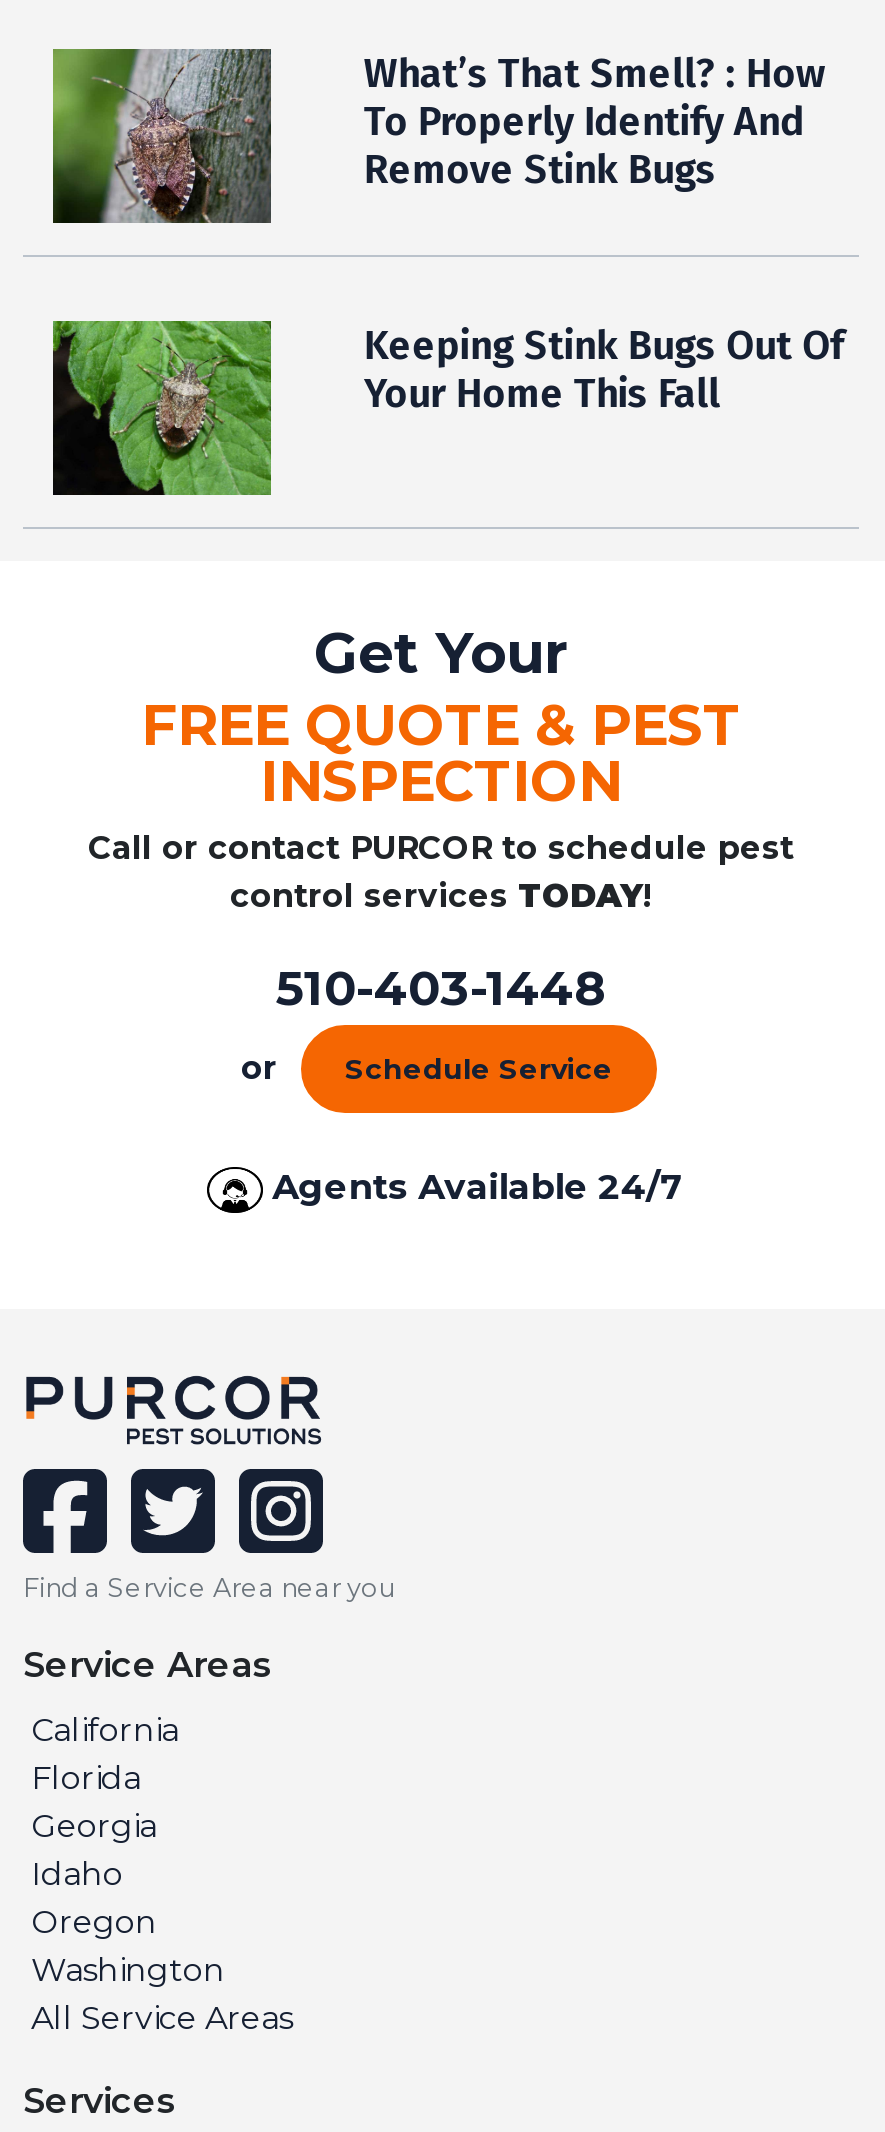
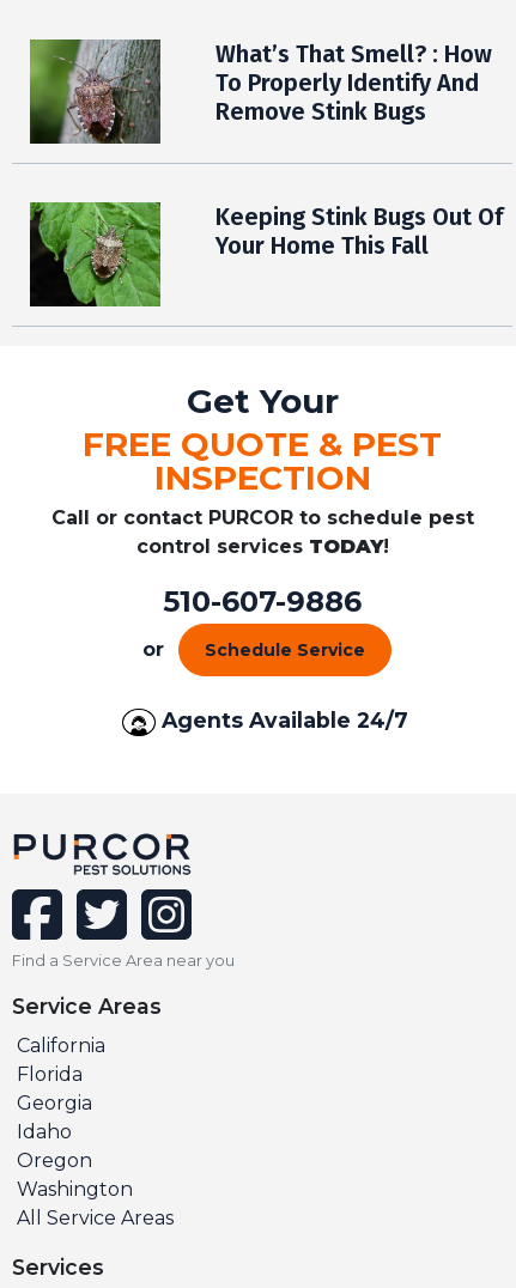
- 510-403-1448
+ 510-607-9886
